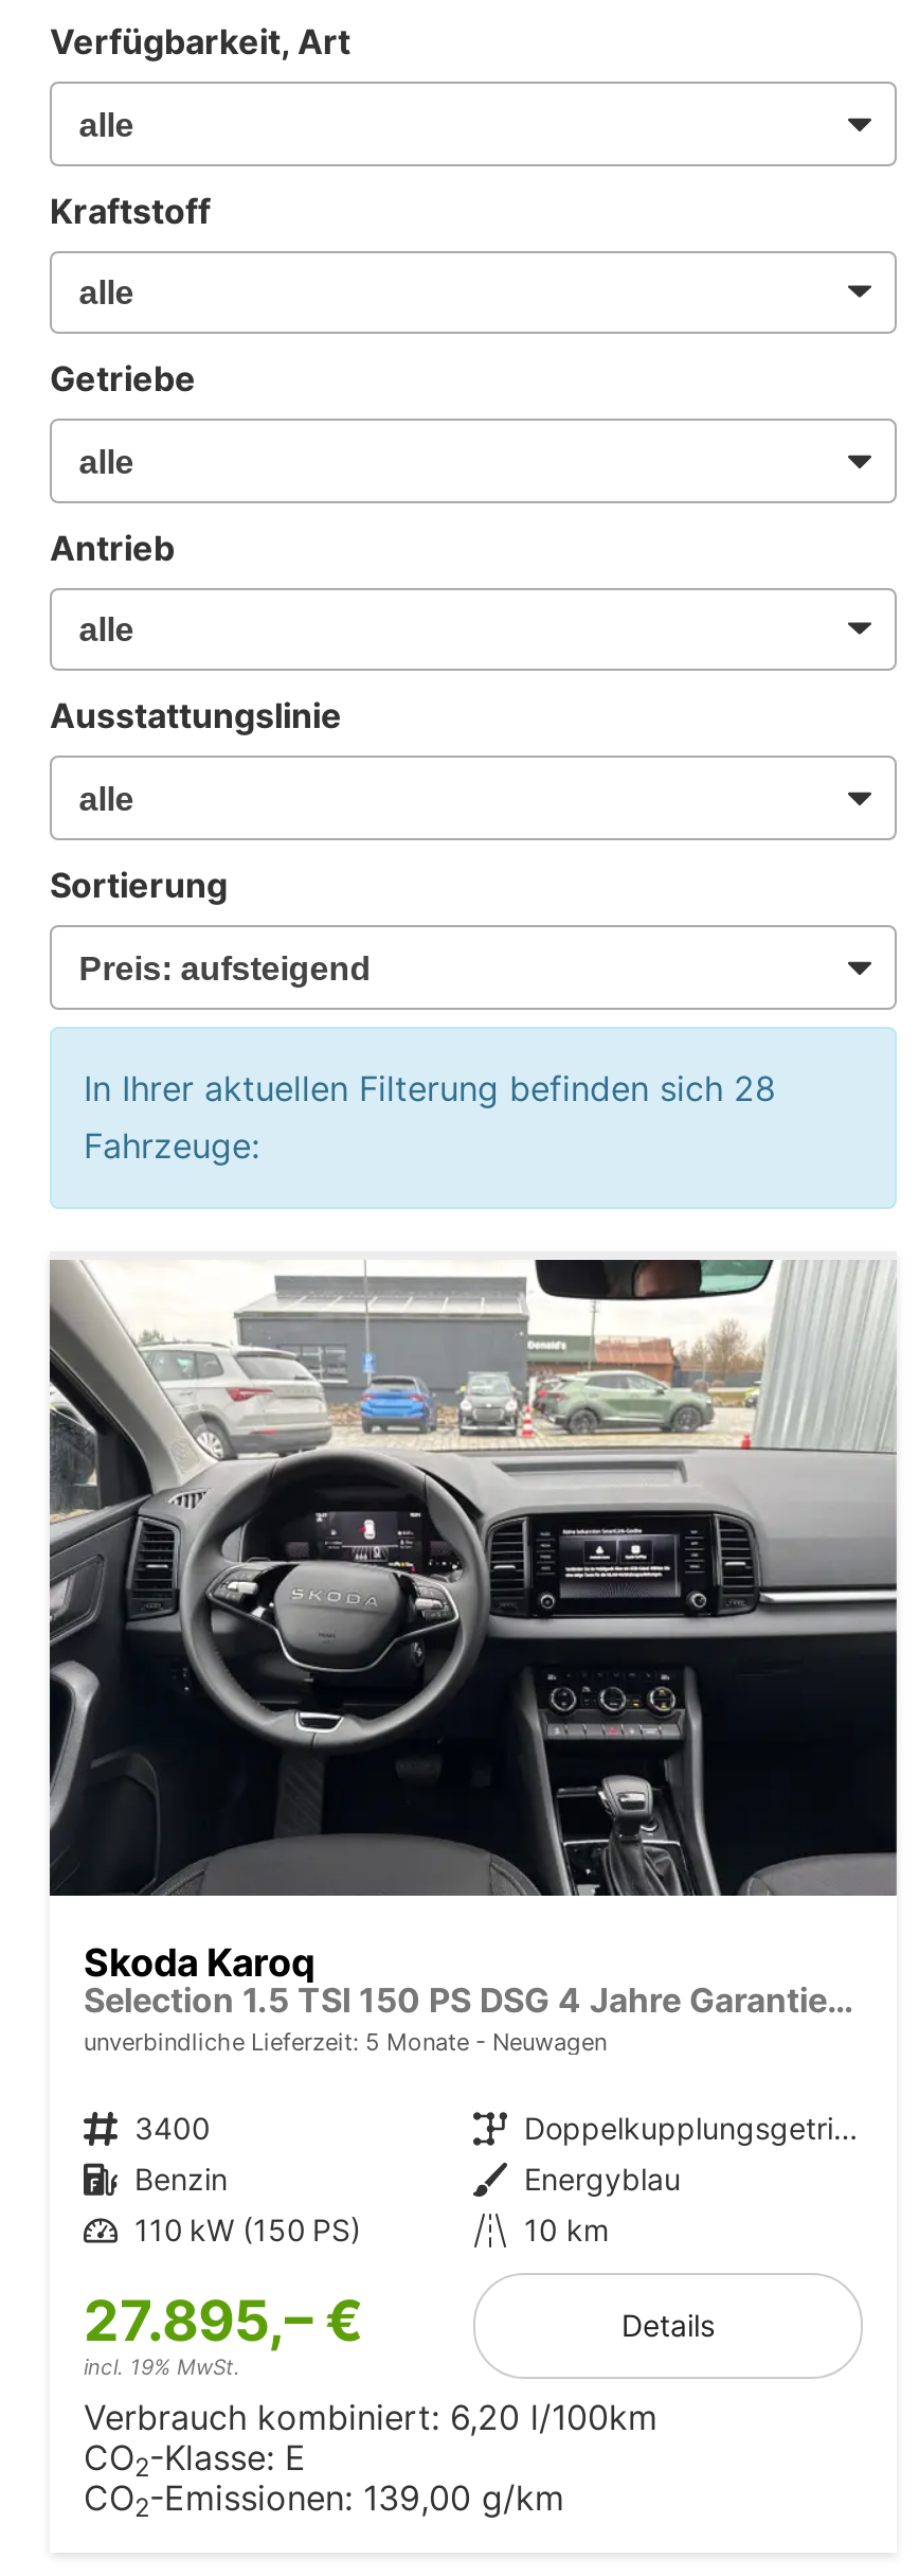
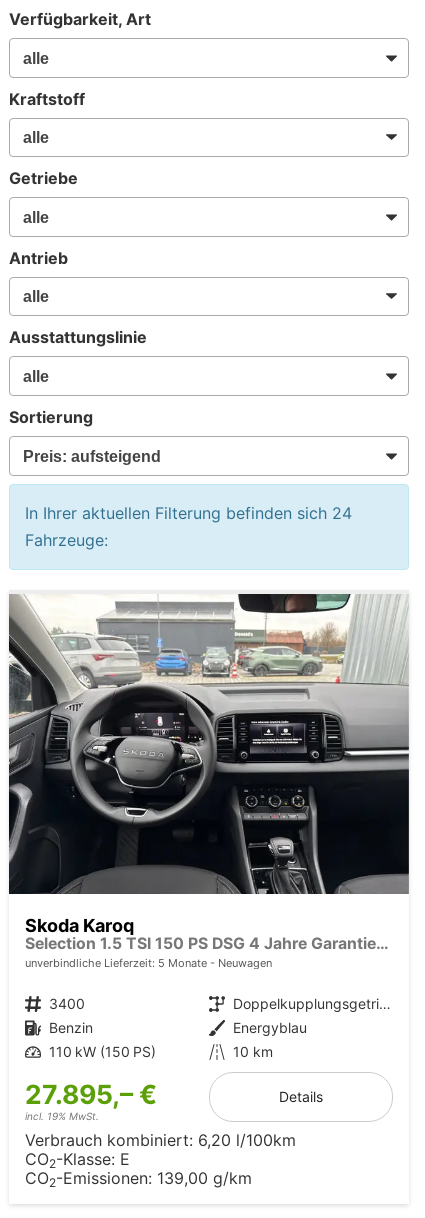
- In Ihrer aktuellen Filterung befinden sich 28
+ In Ihrer aktuellen Filterung befinden sich 24
